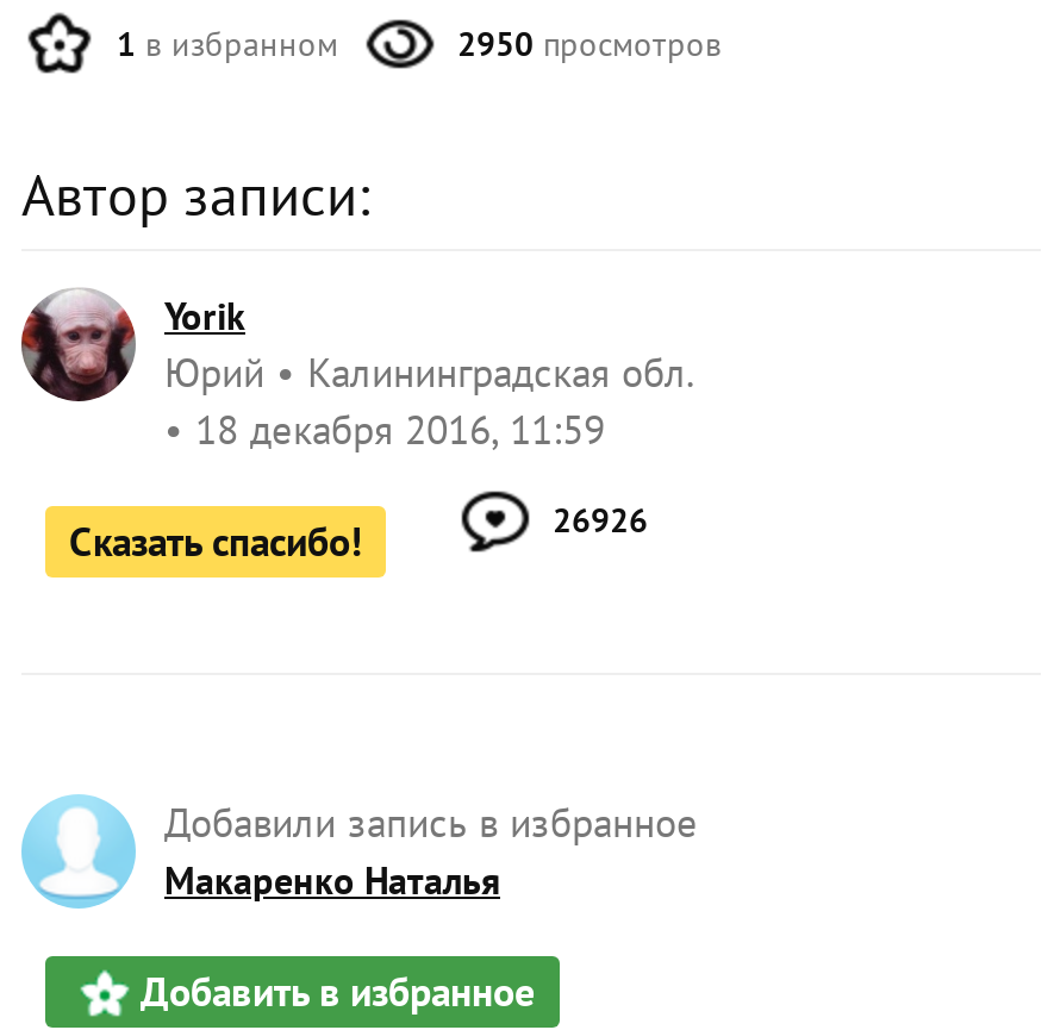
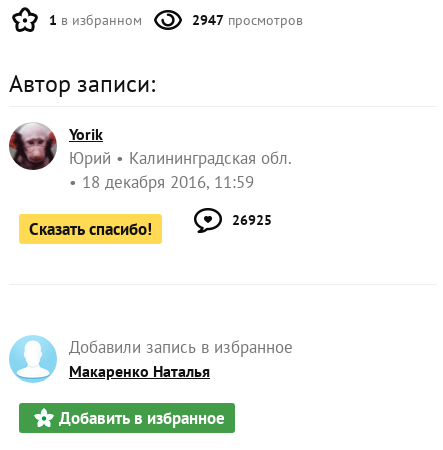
- 2950 просмотров
+ 2947 просмотров

- 26926
+ 26925
